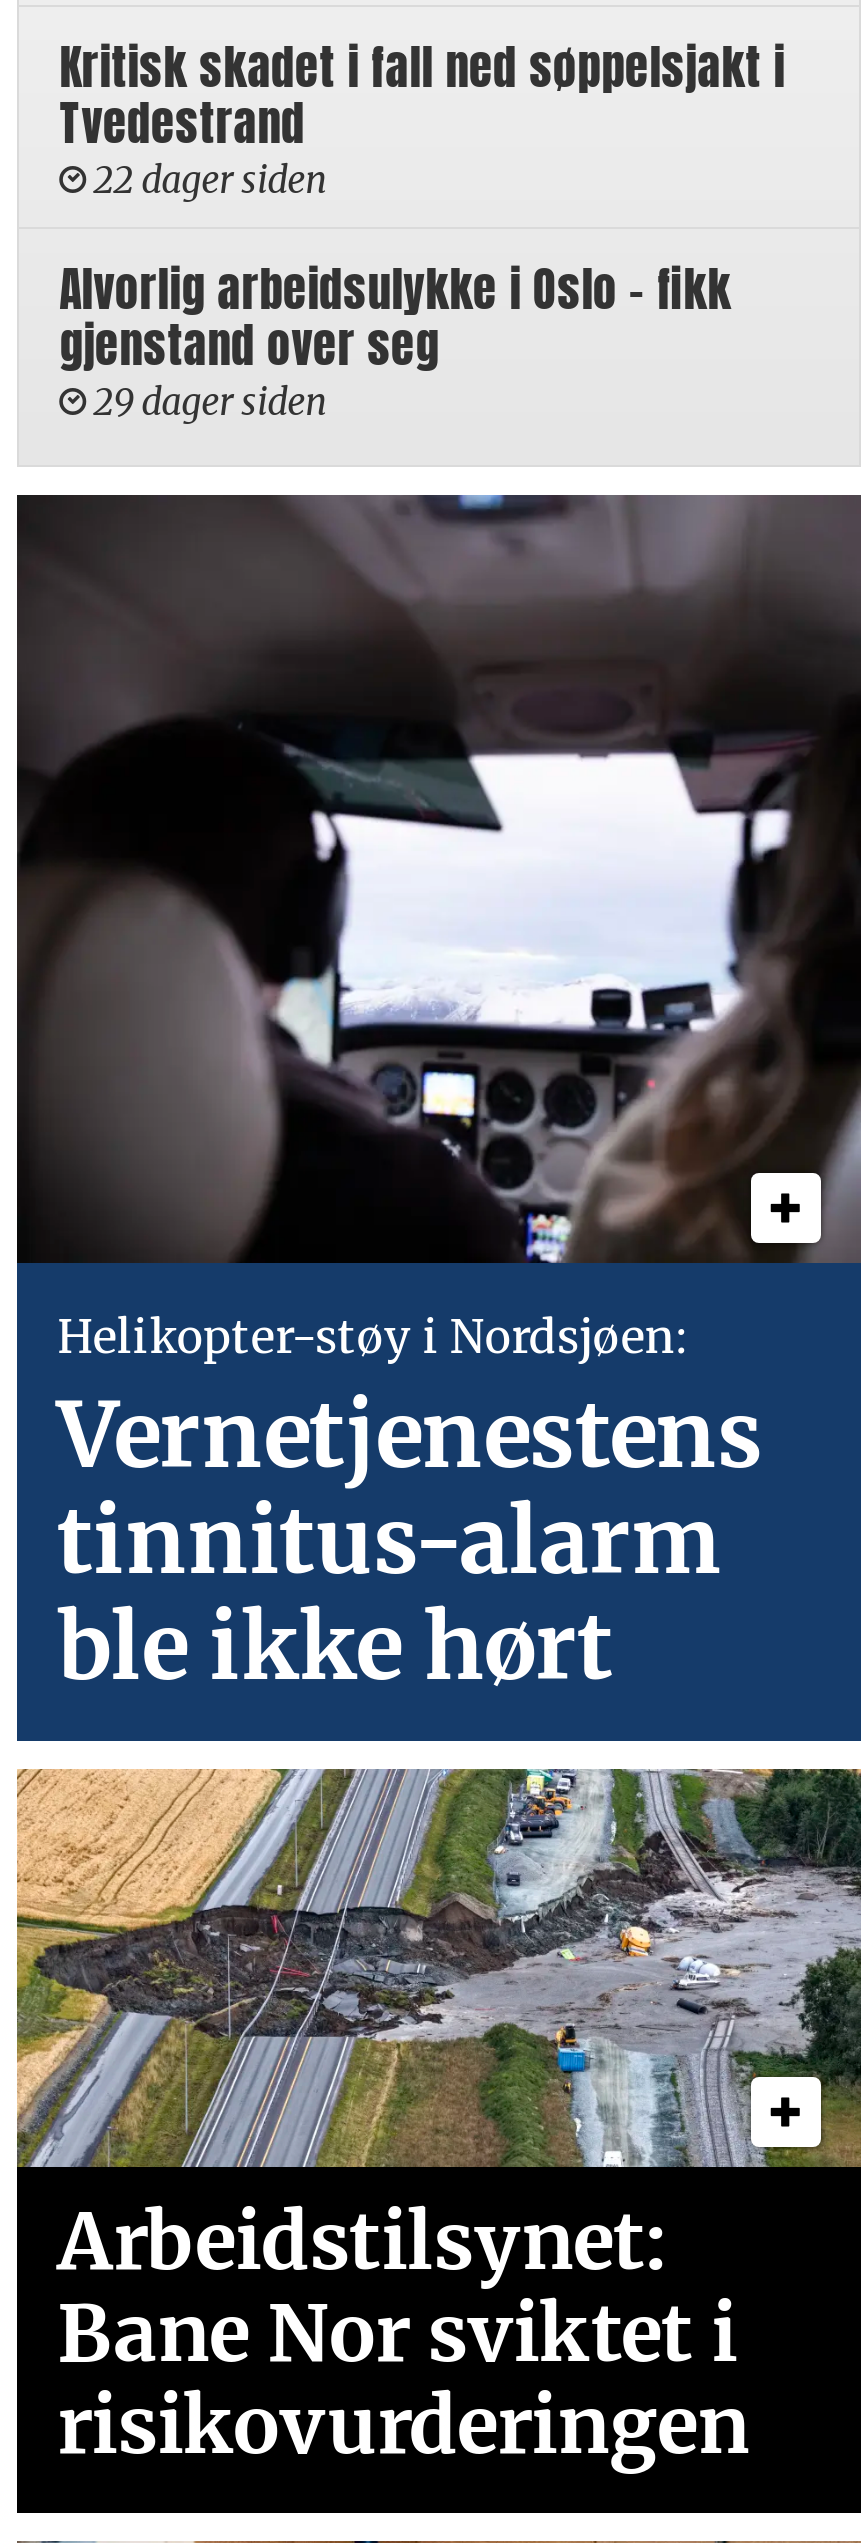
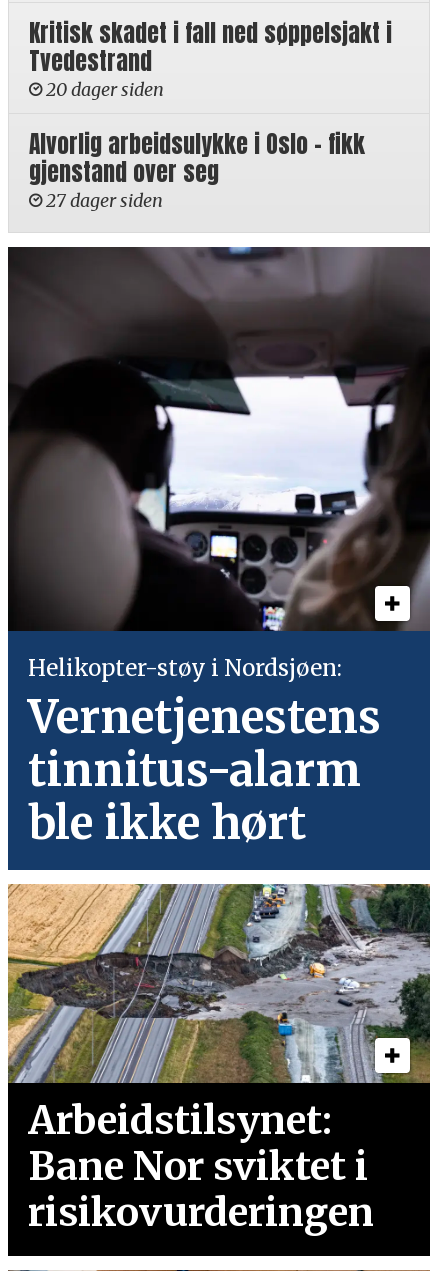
- 22 dager siden
+ 20 dager siden

- 29 dager siden
+ 27 dager siden
